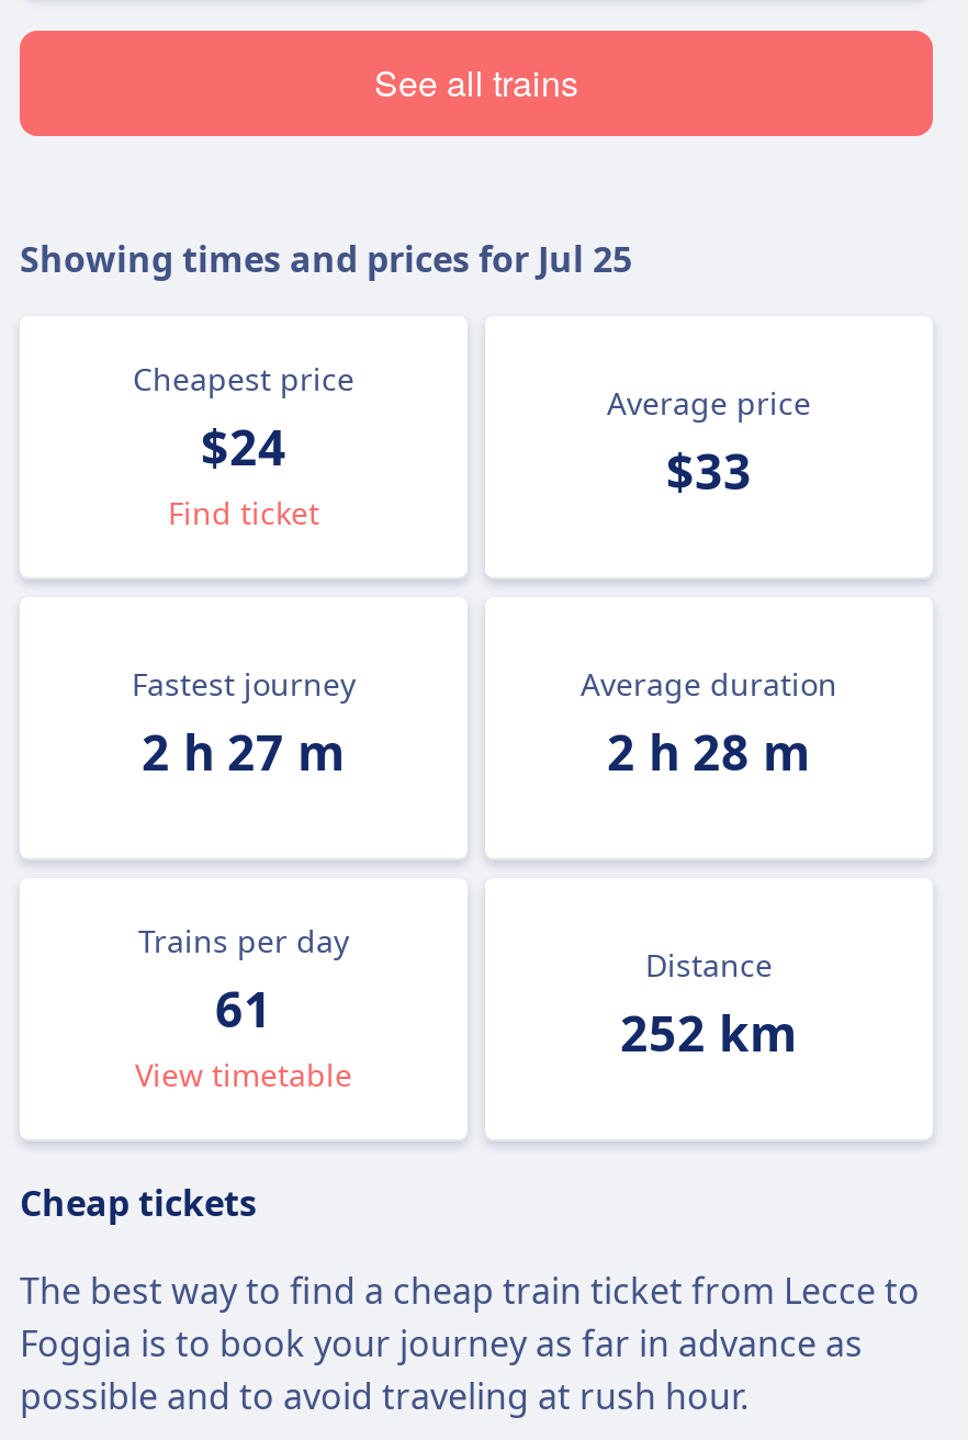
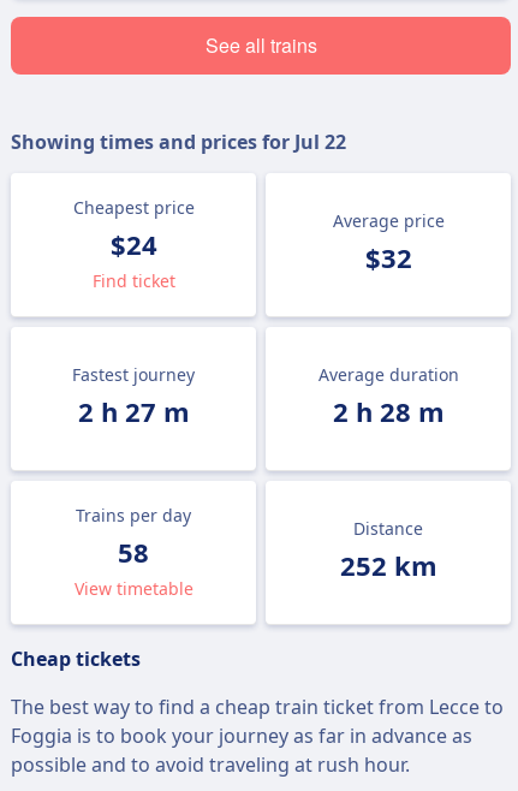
- Showing times and prices for Jul 25
+ Showing times and prices for Jul 22

- $33
+ $32

- 61
+ 58
